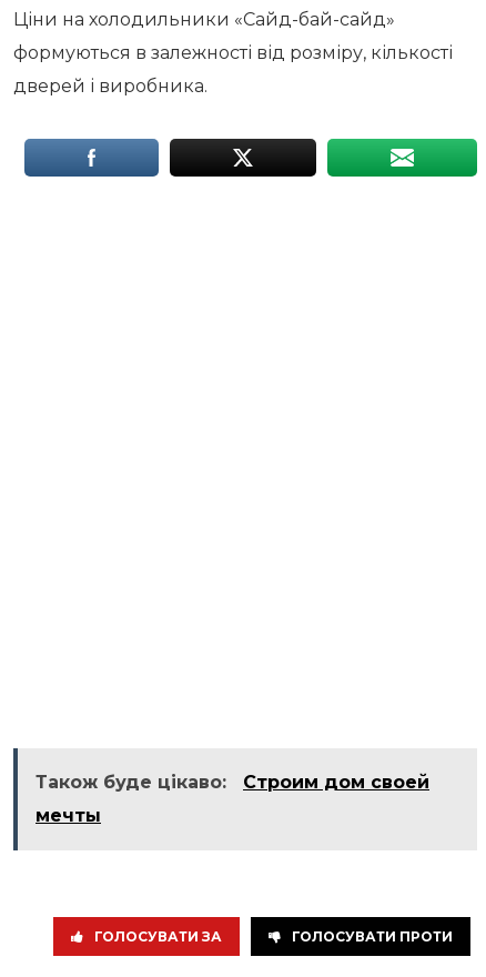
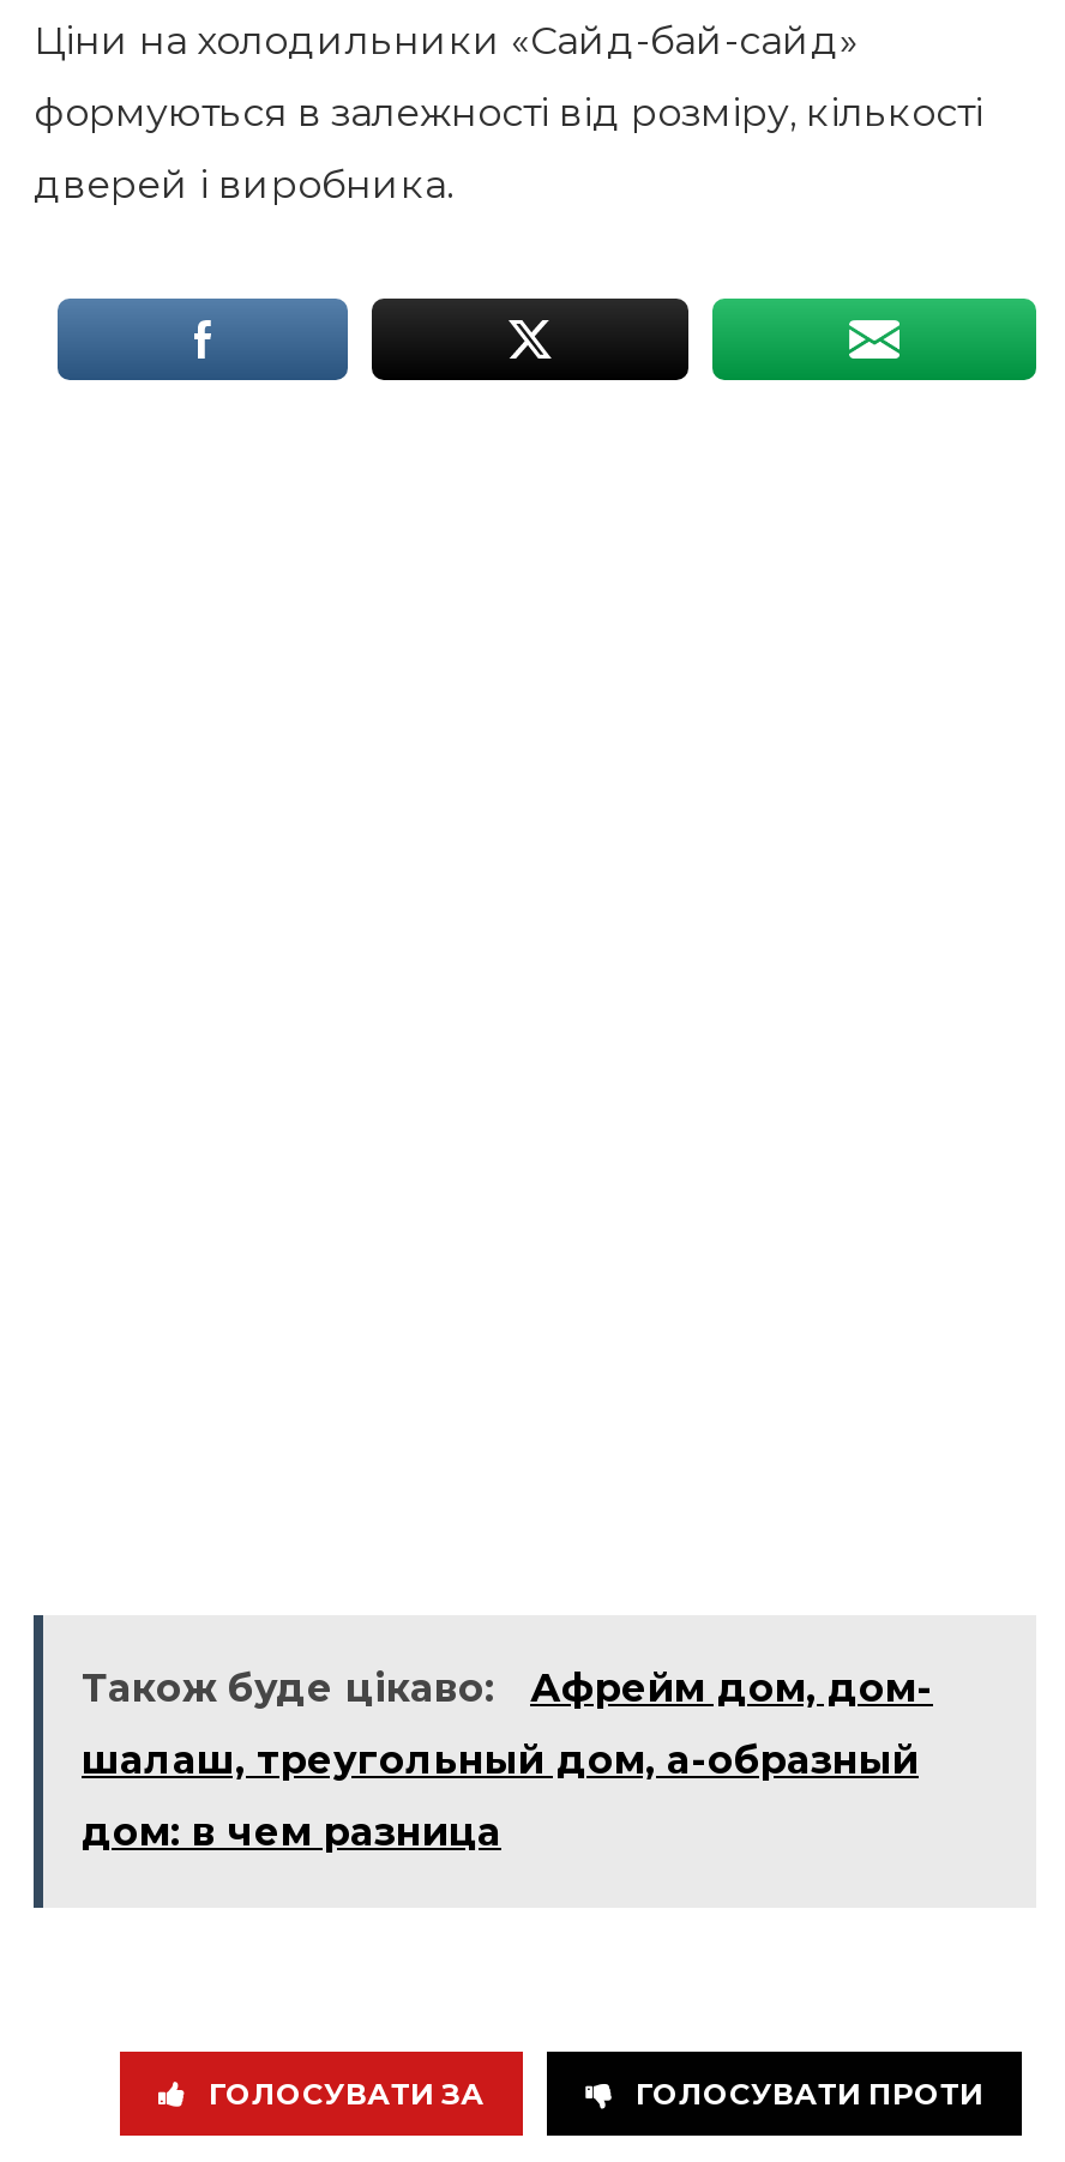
- Також буде цікаво: Строим дом своей
- мечты
+ Також буде цікаво: Афрейм дом, дом-
+ шалаш, треугольный дом, а-образный
+ дом: в чем разница
